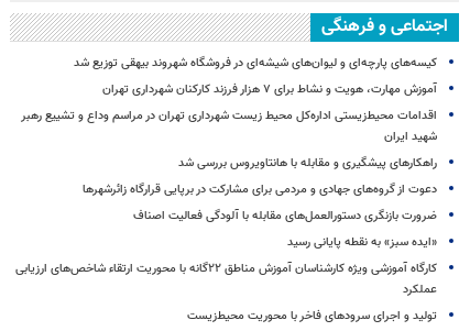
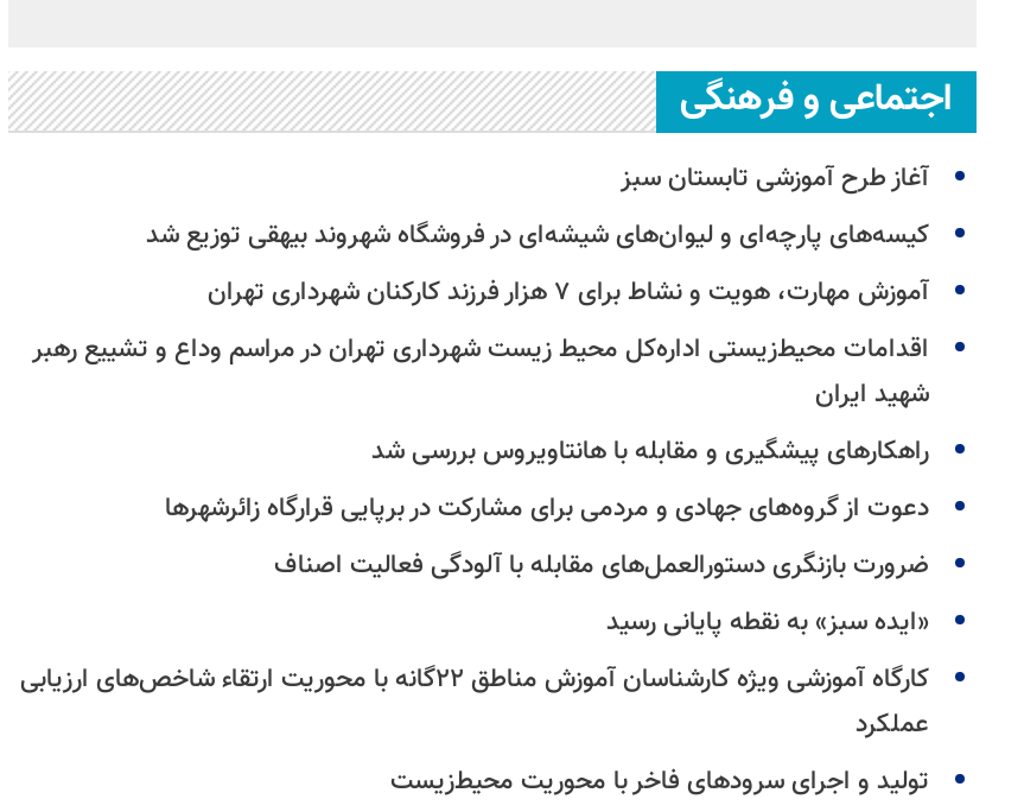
+ آغاز طرح آموزشی تابستان سبز
